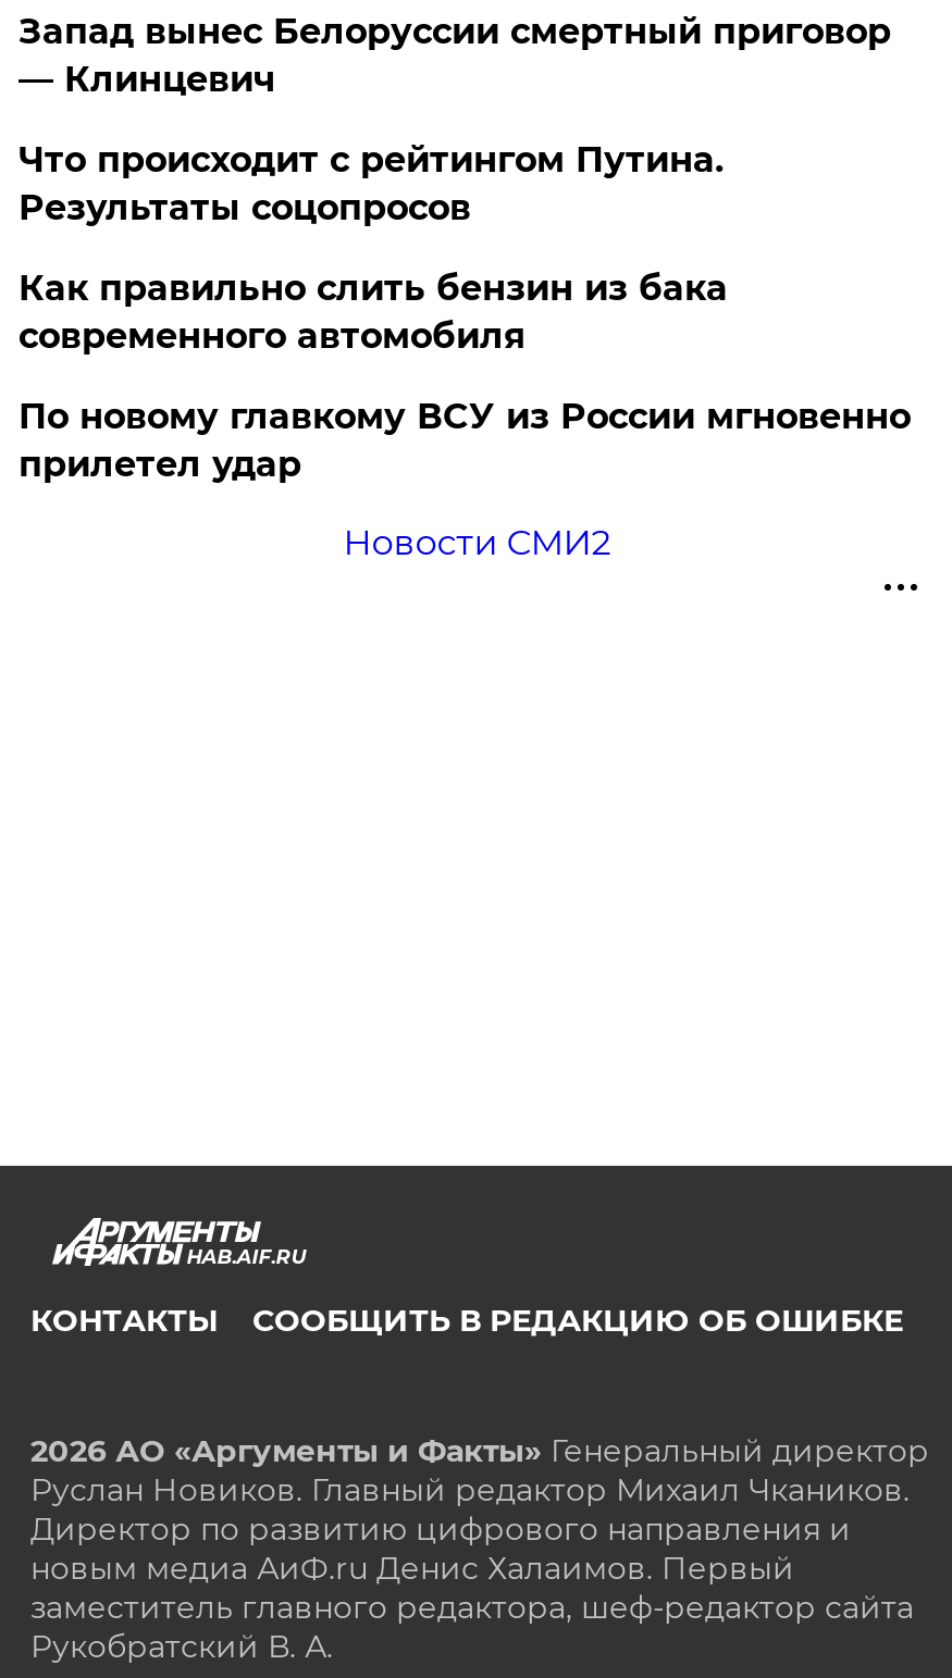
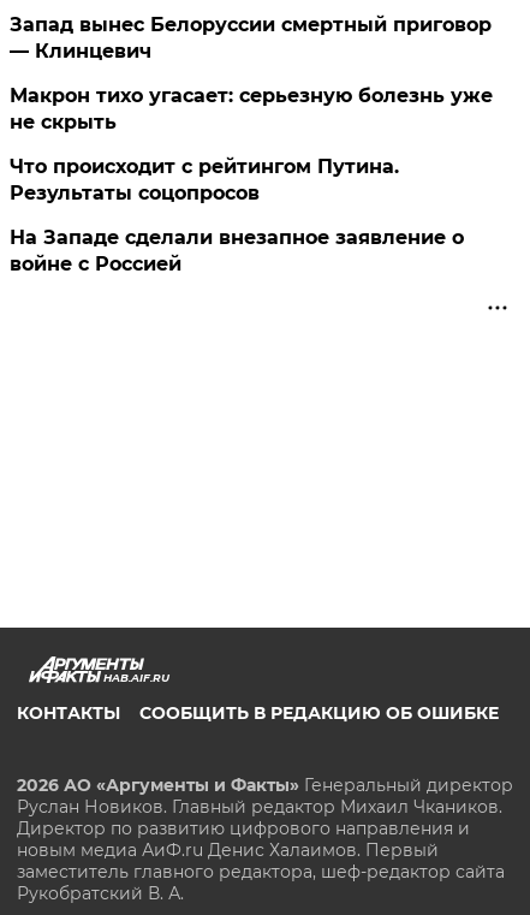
+ Макрон тихо угасает: серьезную болезнь уже
+ не скрыть

moved down: Что происходит с рейтингом Путина. | Результаты соцопросов

- Как правильно слить бензин из бака
- современного автомобиля
- По новому главкому ВСУ из России мгновенно
- прилетел удар
- Новости СМИ2
+ На Западе сделали внезапное заявление о
+ войне с Россией
